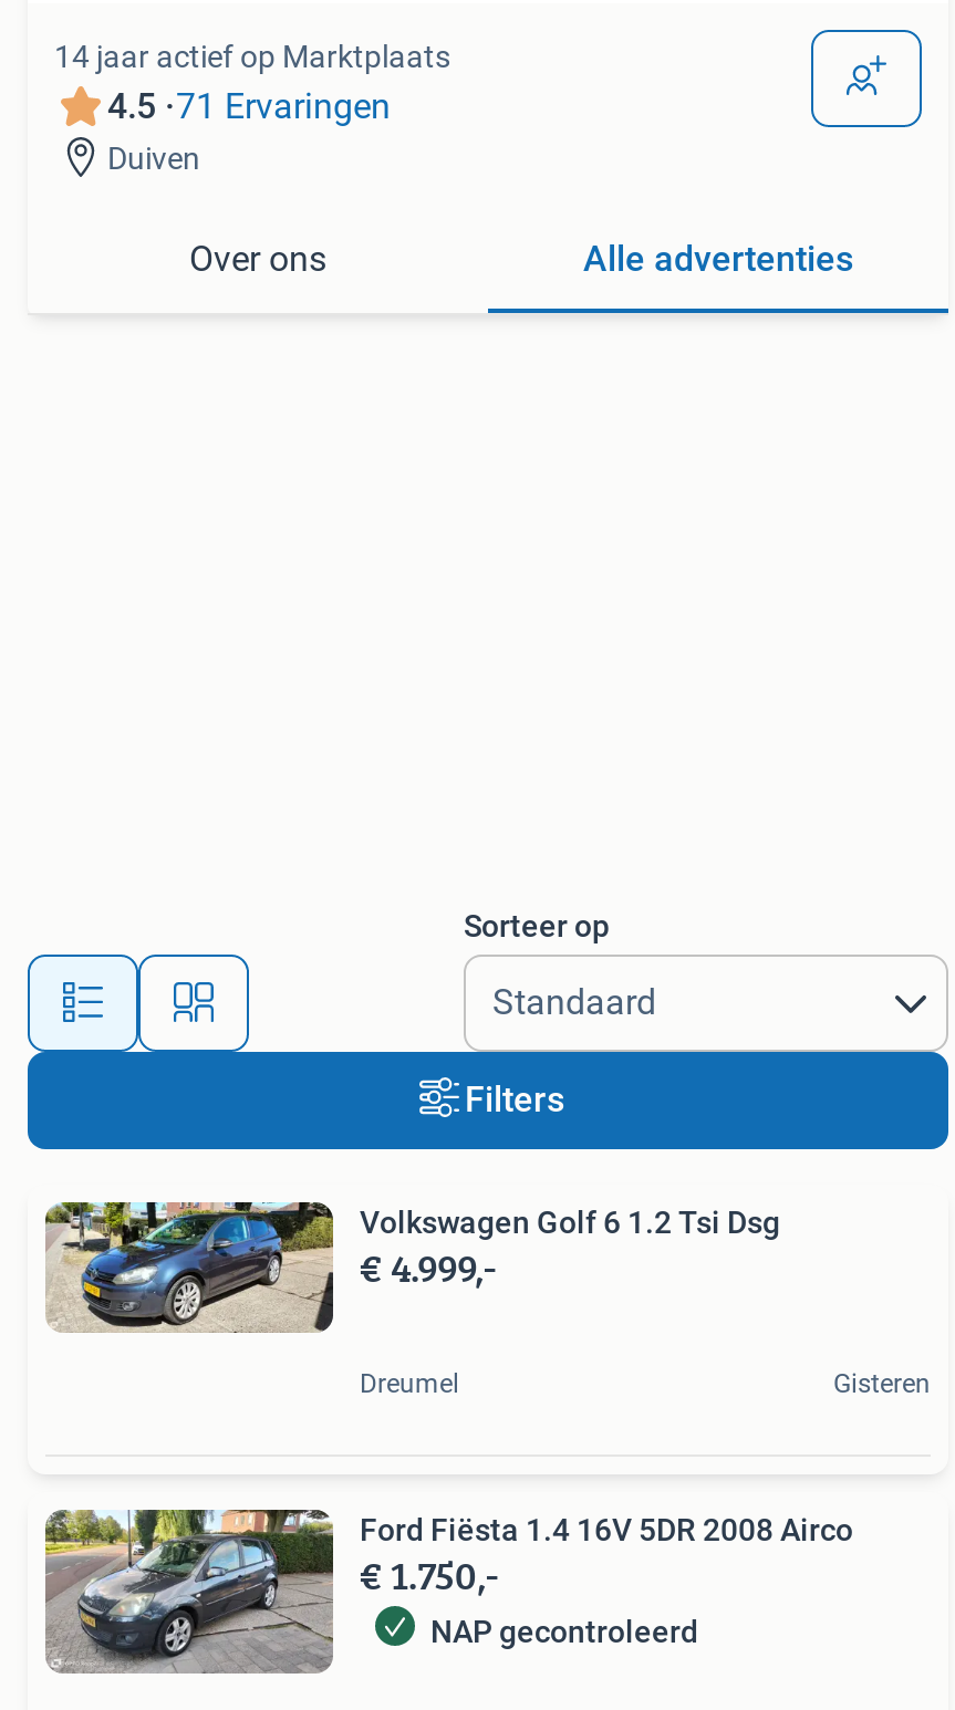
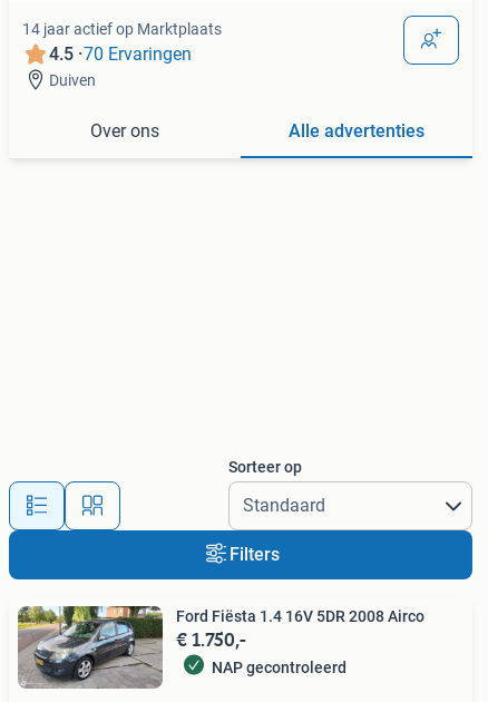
- 4.5 · 71 Ervaringen
+ 4.5 · 70 Ervaringen

- [image]
- Volkswagen Golf 6 1.2 Tsi Dsg
- € 4.999,-
- Dreumel
- Gisteren
